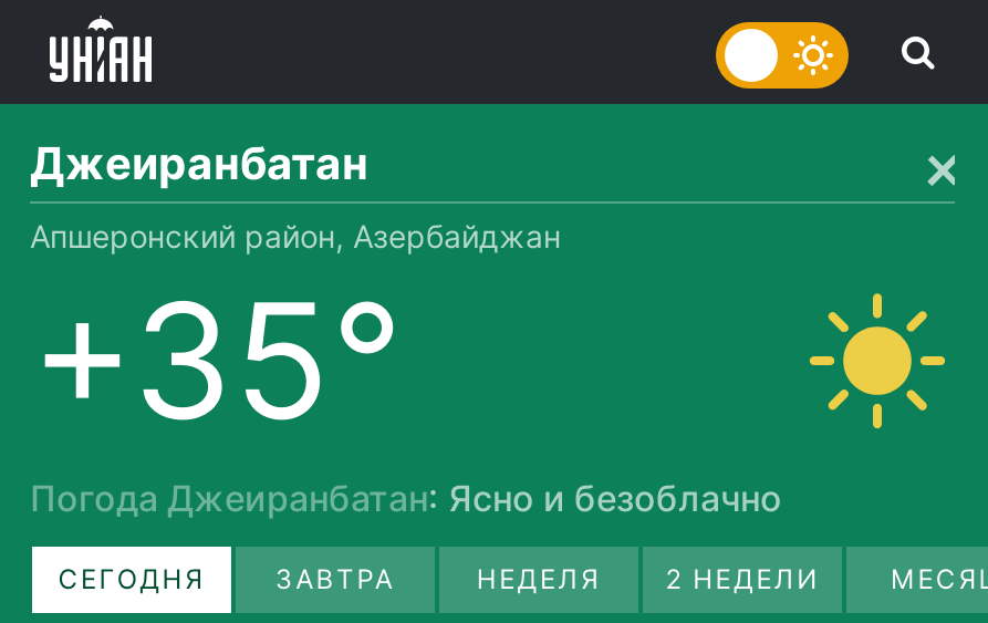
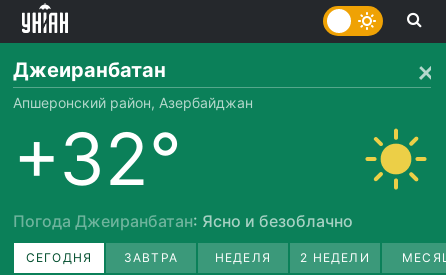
- +35°
+ +32°
